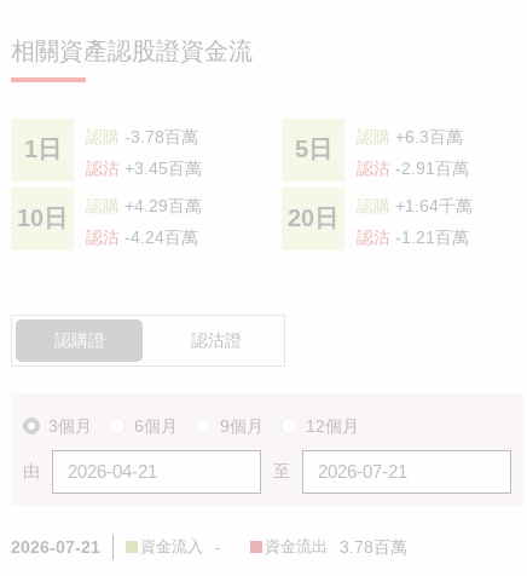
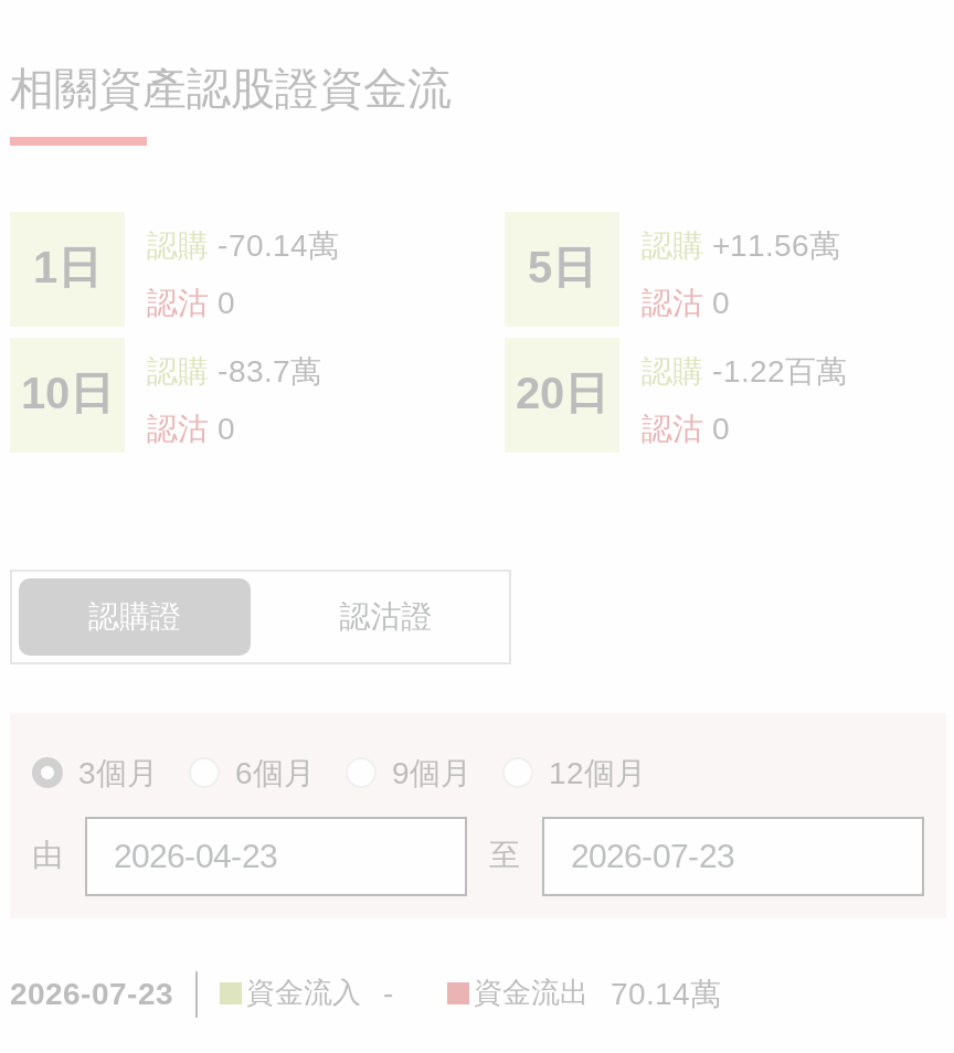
- 1日 認購-3.78百萬
+ 1日 認購-70.14萬

- 5日 認購+6.3百萬
+ 5日 認購+11.56萬

- 認沽+3.45百萬
+ 認沽0

- 認沽-2.91百萬
+ 認沽0

- 10日 認購+4.29百萬
+ 10日 認購-83.7萬

- 20日 認購+1.64千萬
+ 20日 認購-1.22百萬

- 認沽-4.24百萬
+ 認沽0

- 認沽-1.21百萬
+ 認沽0

- 2026-07-21
+ 2026-07-23

- 資金流出 3.78百萬
+ 資金流出 70.14萬
